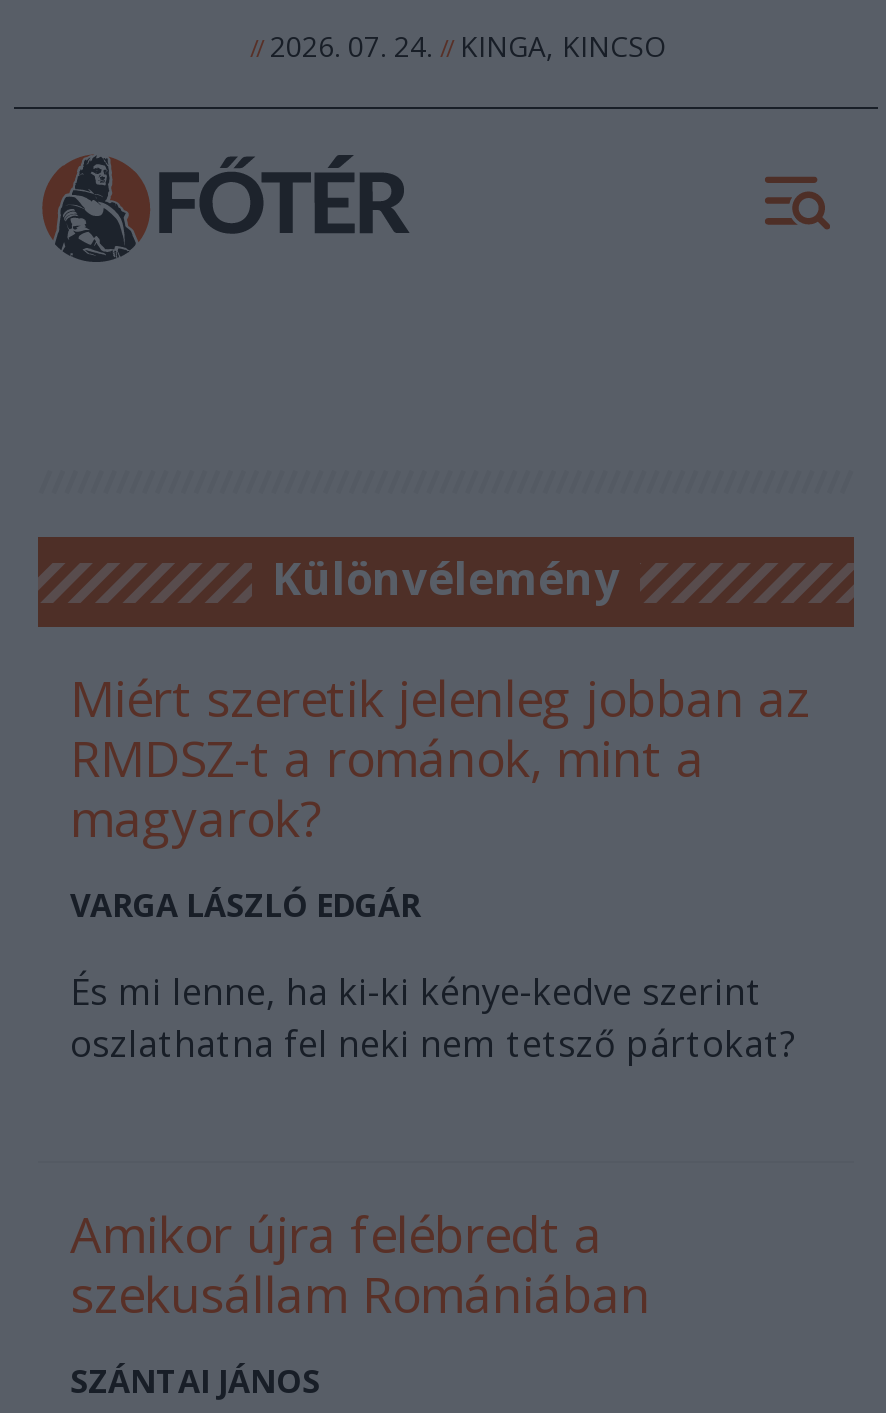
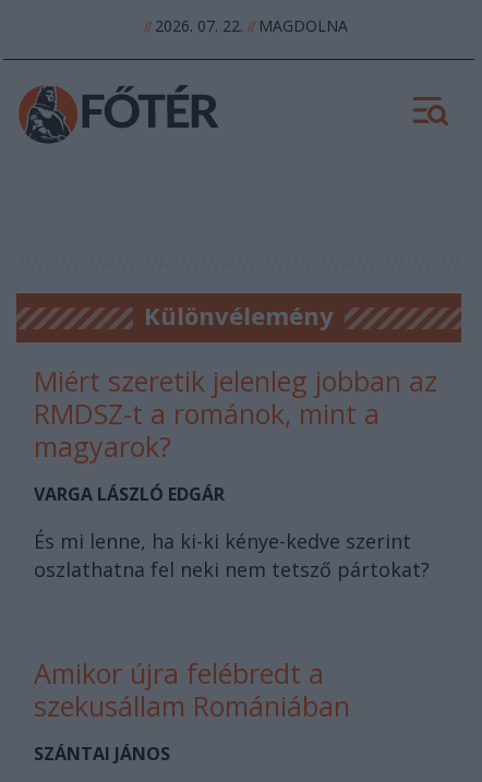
- // 2026. 07. 24. // KINGA, KINCSO
+ // 2026. 07. 22. // MAGDOLNA
